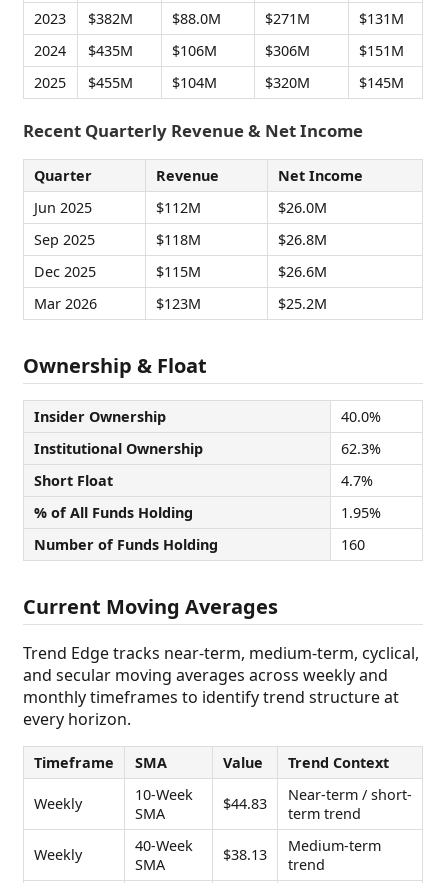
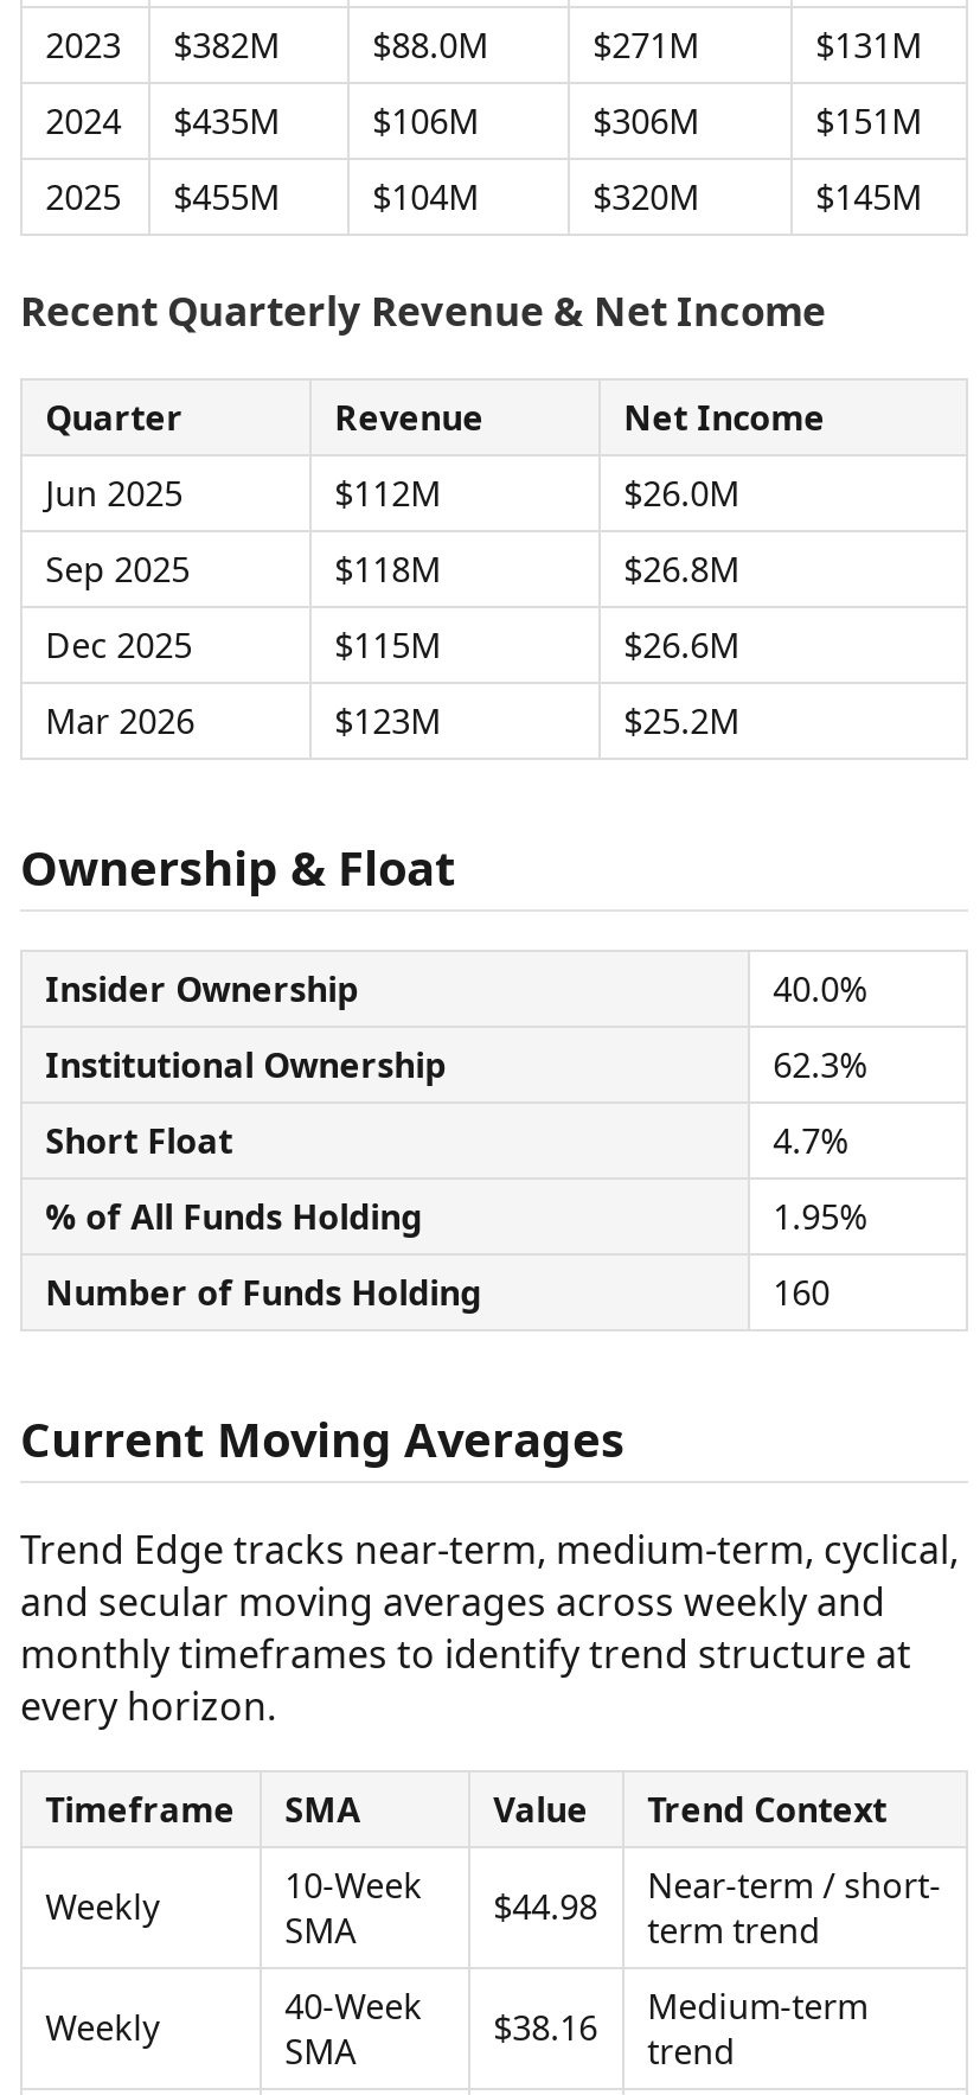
- 10-Week $44.83 Near-term / short-
+ 10-Week $44.98 Near-term / short-

- 40-Week $38.13 Medium-term
+ 40-Week $38.16 Medium-term
